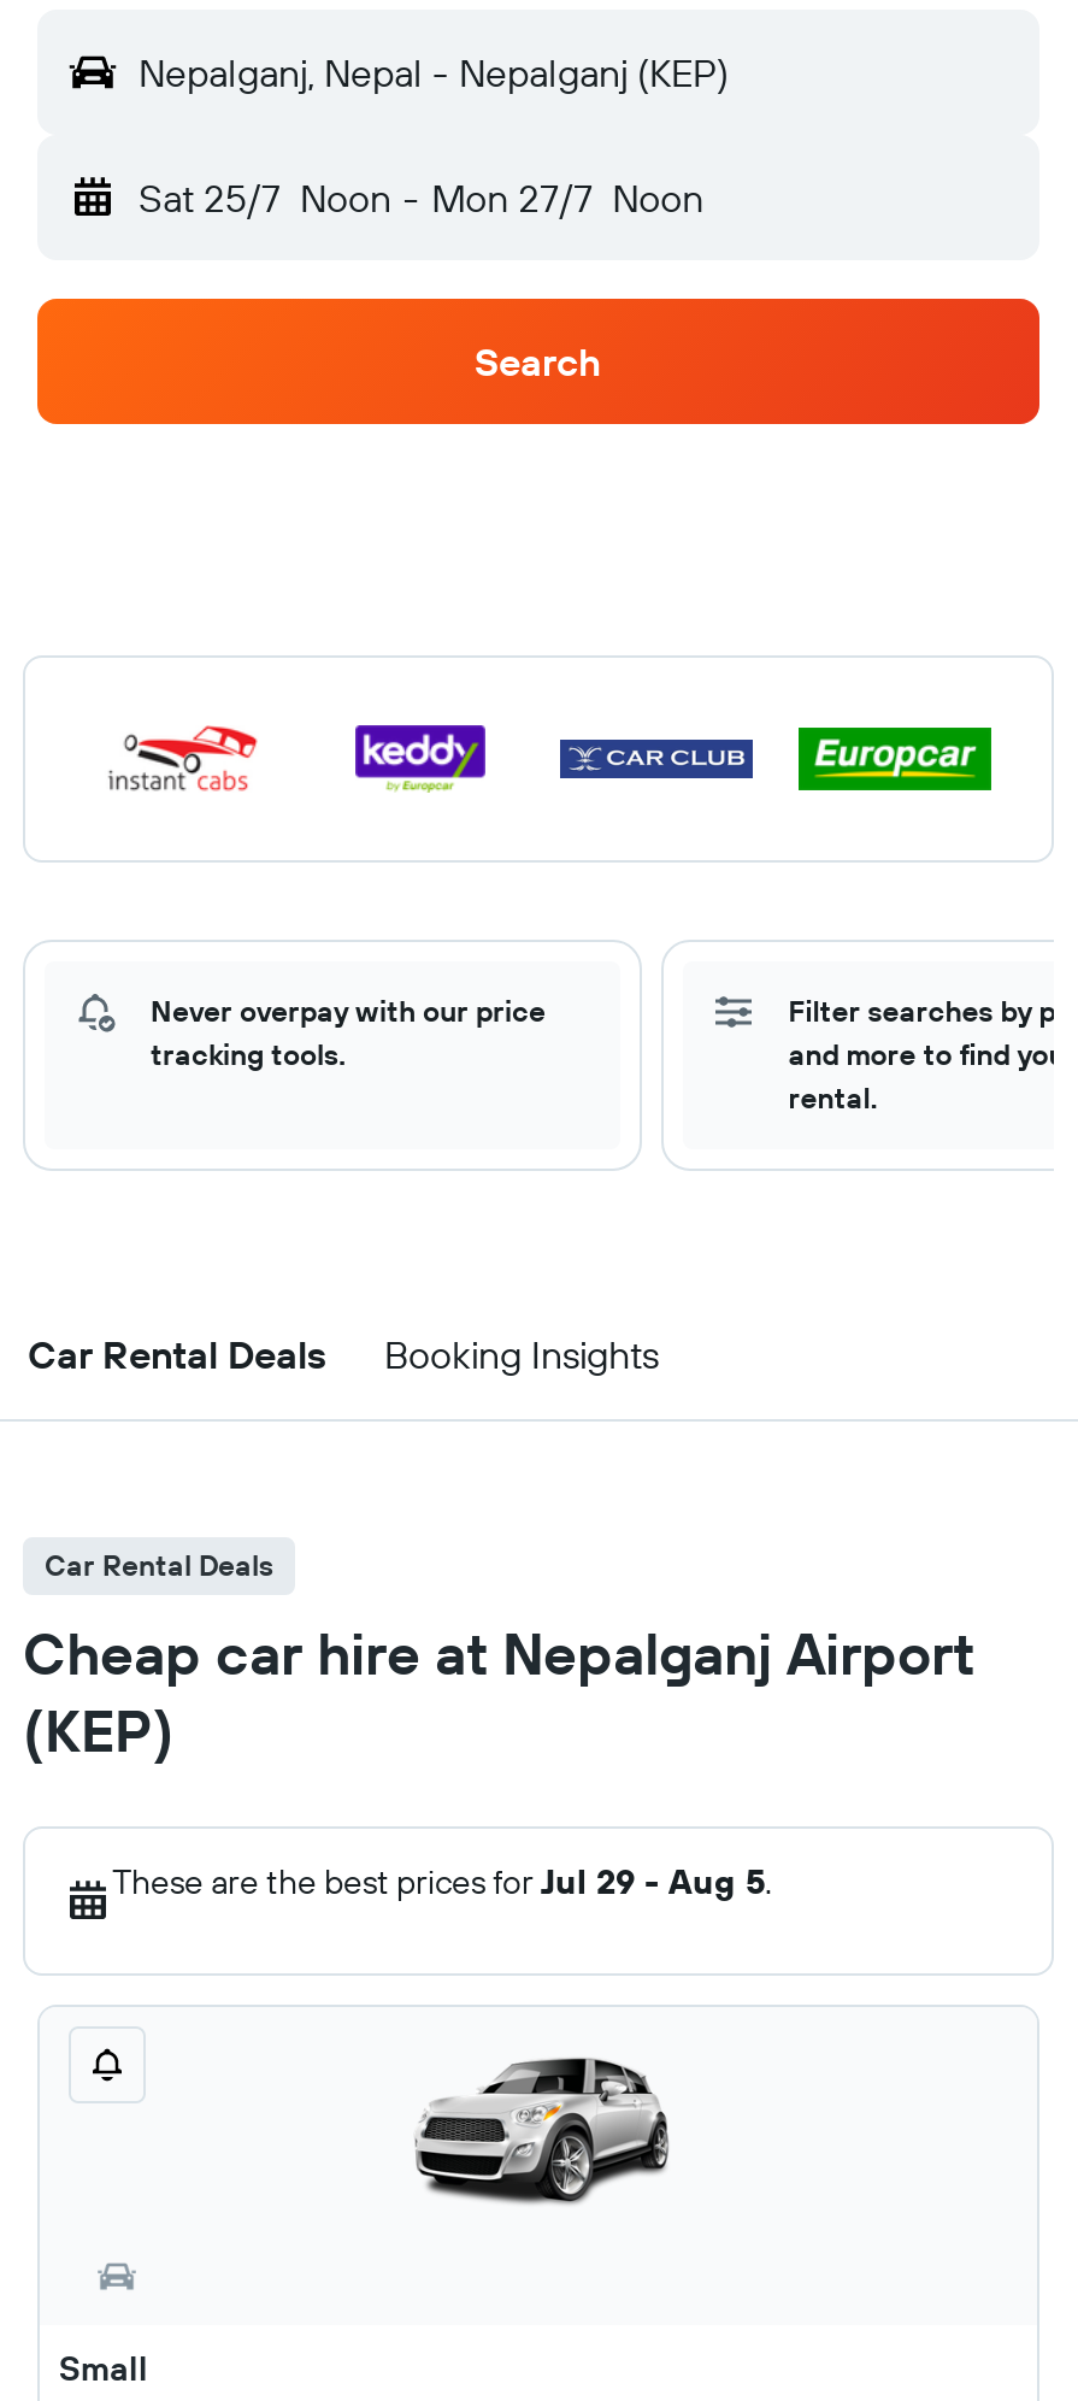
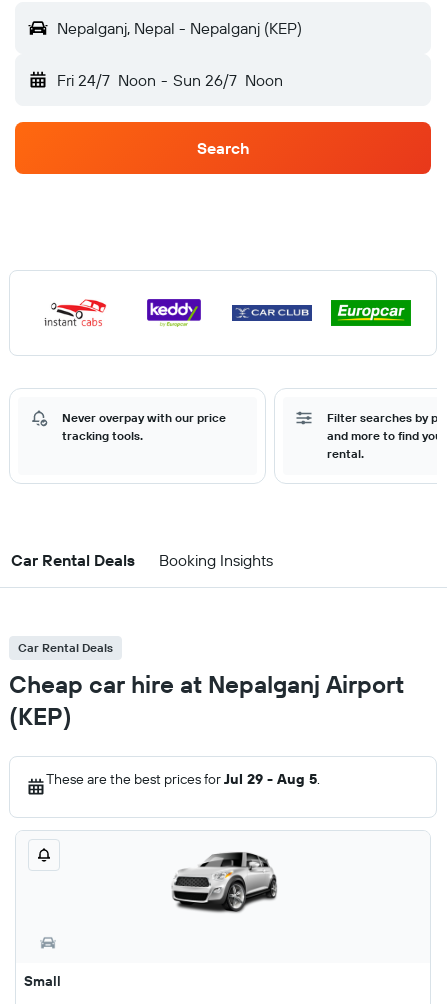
- Sat 25/7 Noon - Mon 27/7 Noon
+ Fri 24/7 Noon - Sun 26/7 Noon
